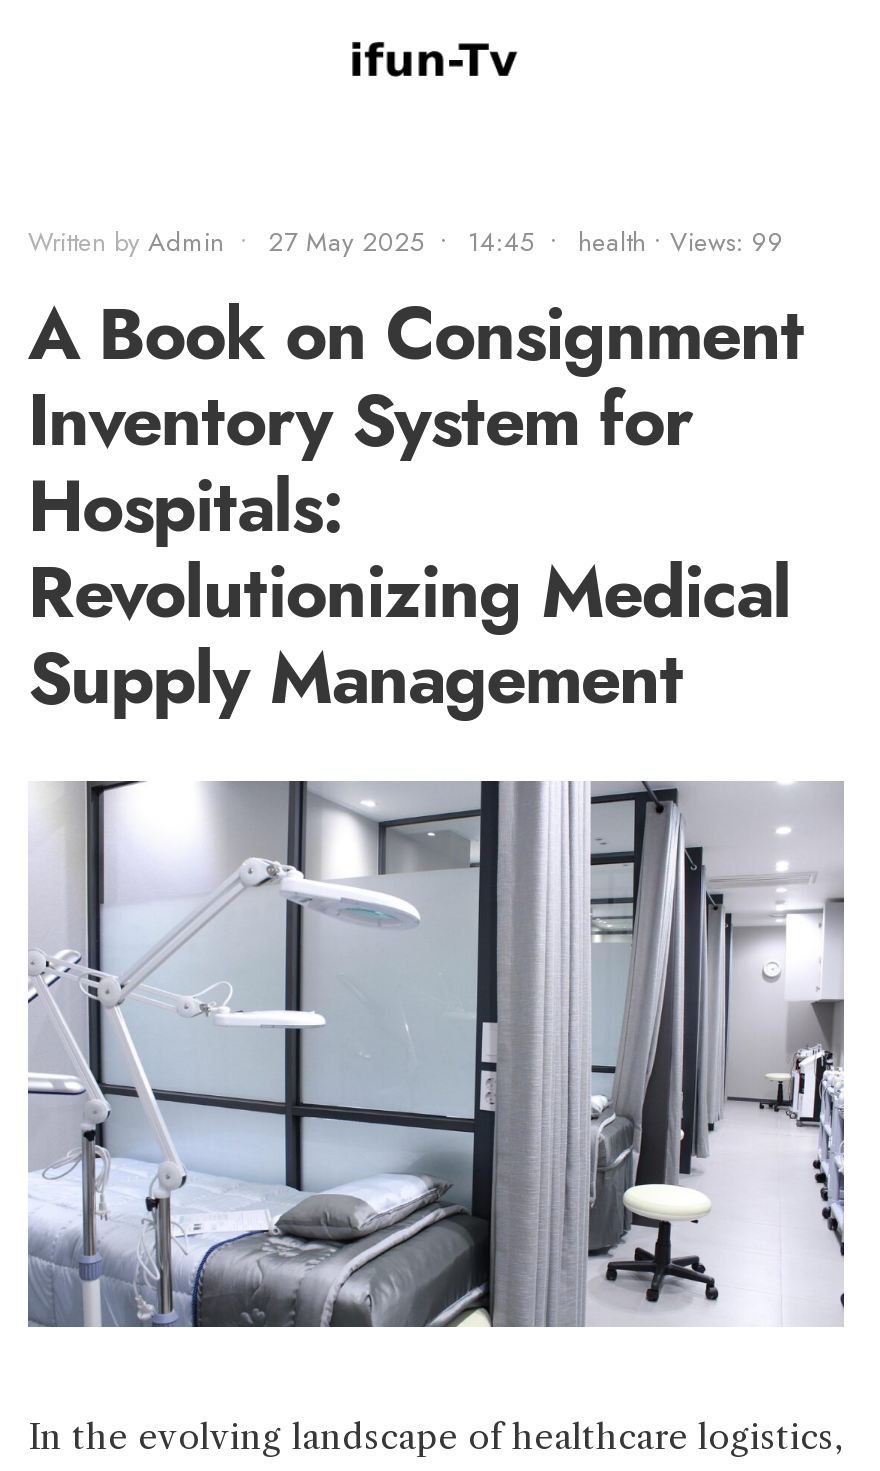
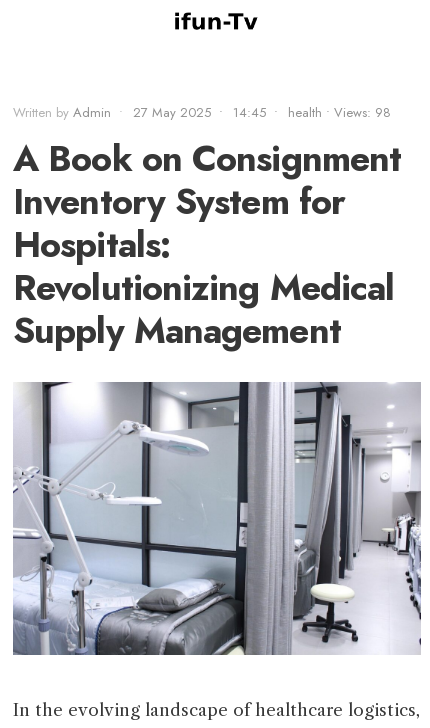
- Written by Admin • 27 May 2025 • 14:45 • health • Views: 99
+ Written by Admin • 27 May 2025 • 14:45 • health • Views: 98
